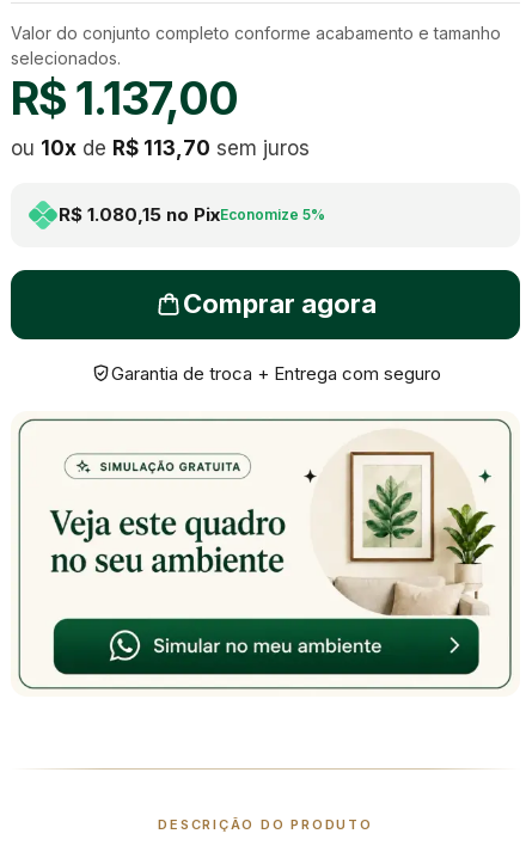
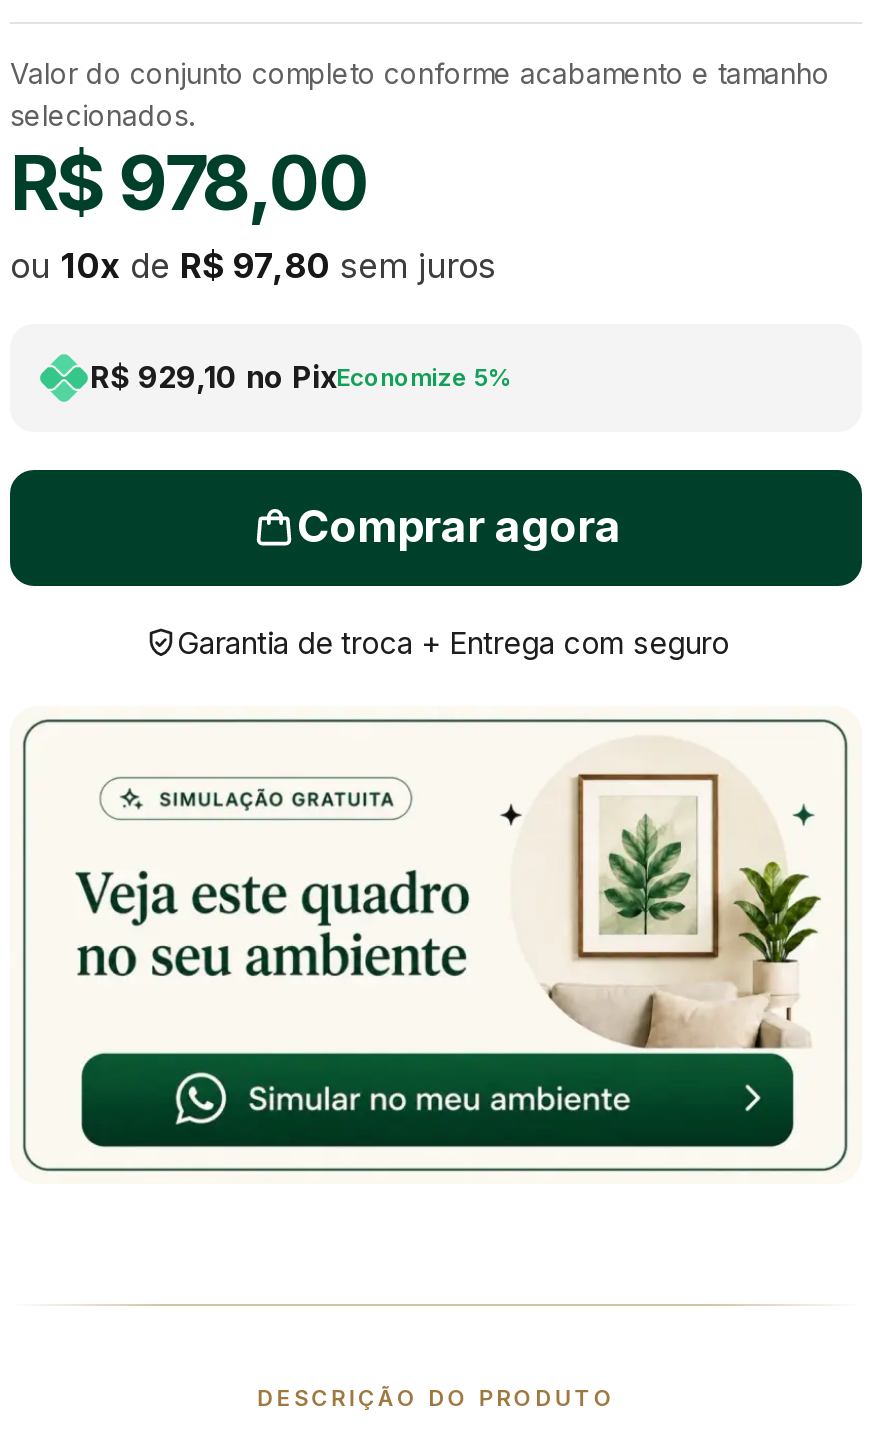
- R$ 1.137,00
+ R$ 978,00

- ou 10x de R$ 113,70 sem juros
+ ou 10x de R$ 97,80 sem juros

- R$ 1.080,15 no PixEconomize 5%
+ R$ 929,10 no PixEconomize 5%
